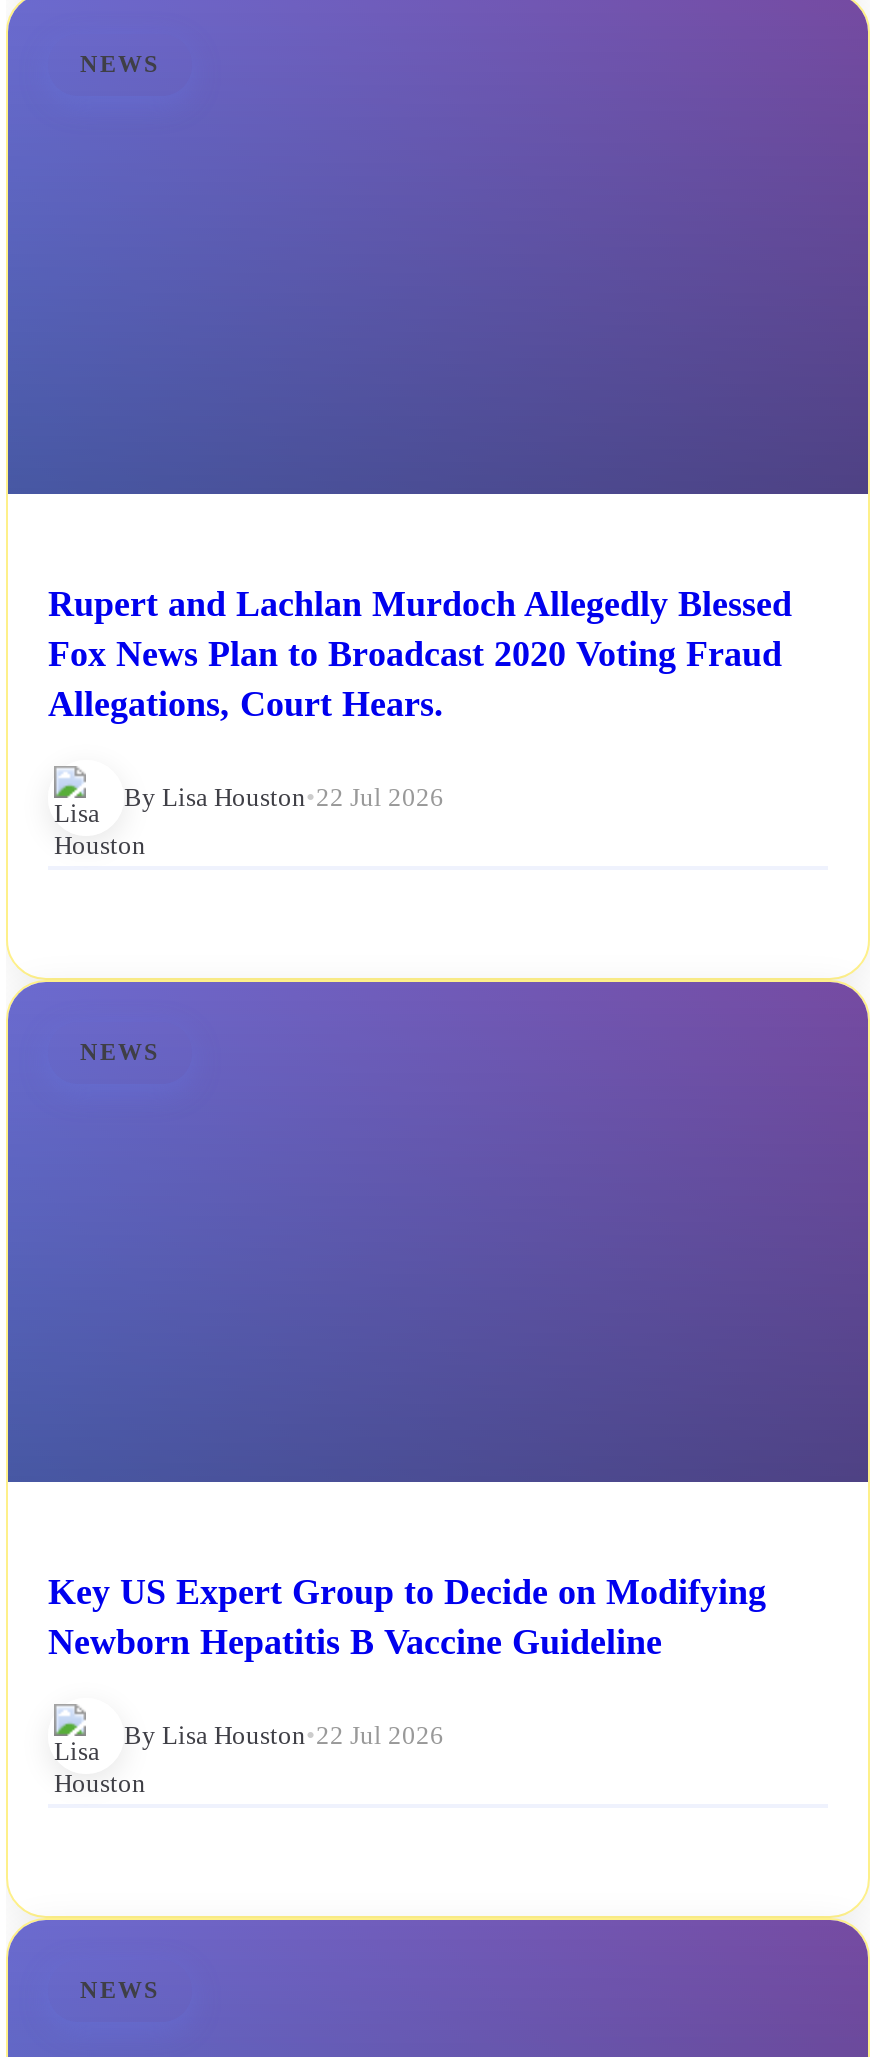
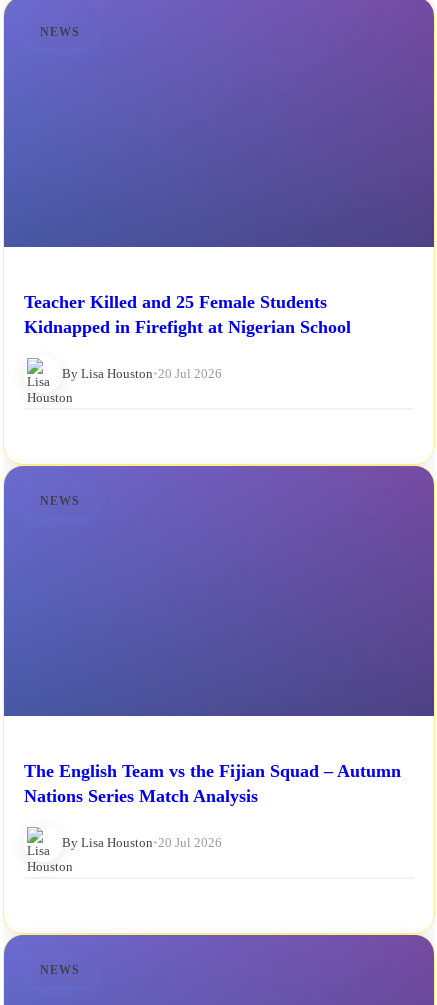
- Rupert and Lachlan Murdoch Allegedly Blessed
- Fox News Plan to Broadcast 2020 Voting Fraud
- Allegations, Court Hears.
+ Teacher Killed and 25 Female Students
+ Kidnapped in Firefight at Nigerian School

- By Lisa Houston • 22 Jul 2026
+ By Lisa Houston • 20 Jul 2026

- Key US Expert Group to Decide on Modifying
- Newborn Hepatitis B Vaccine Guideline
+ The English Team vs the Fijian Squad – Autumn
+ Nations Series Match Analysis

- By Lisa Houston • 22 Jul 2026
+ By Lisa Houston • 20 Jul 2026
